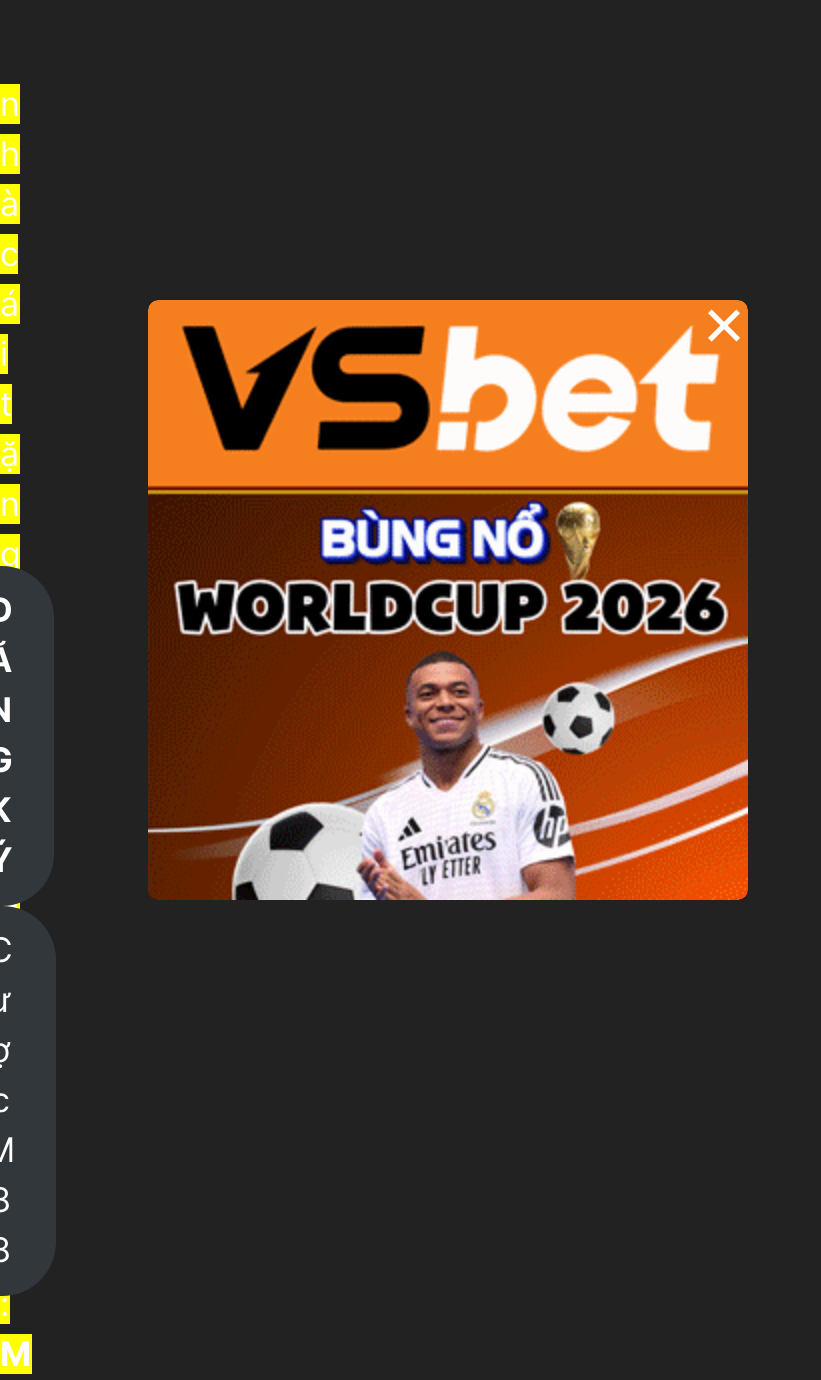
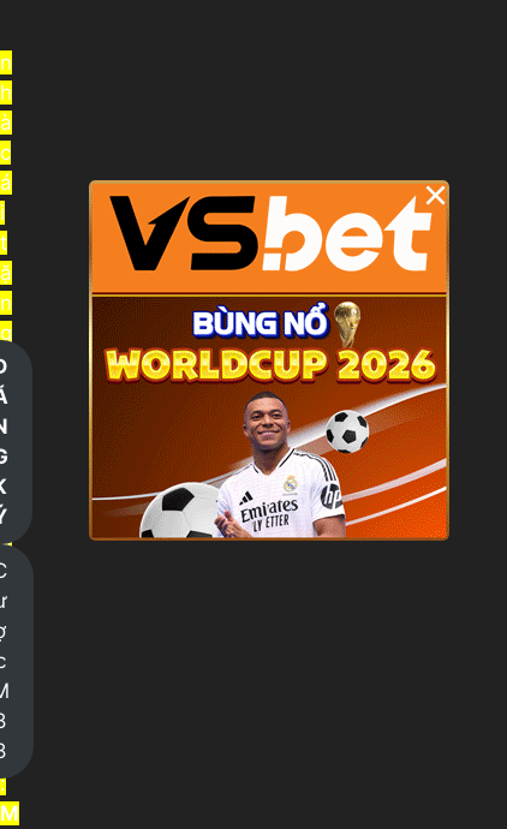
- [image]
+ [image]
